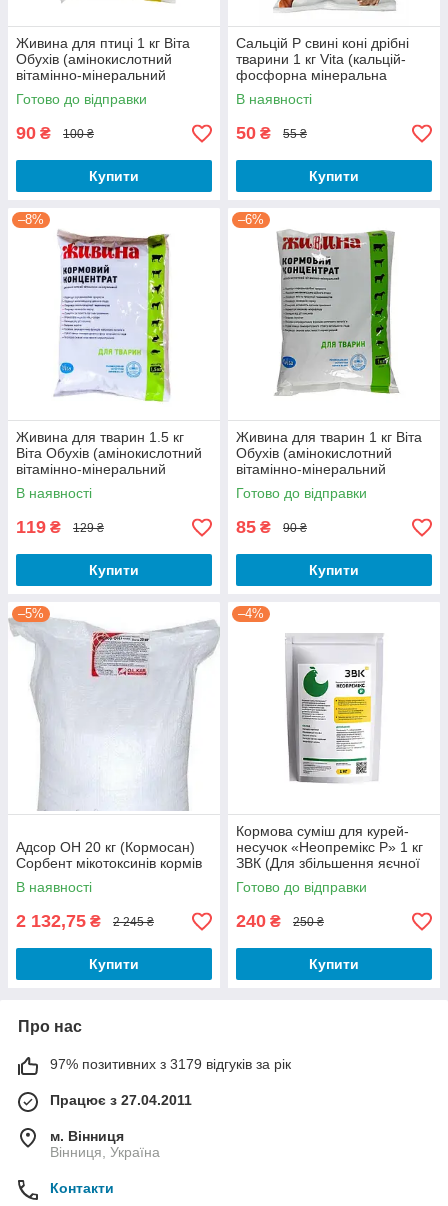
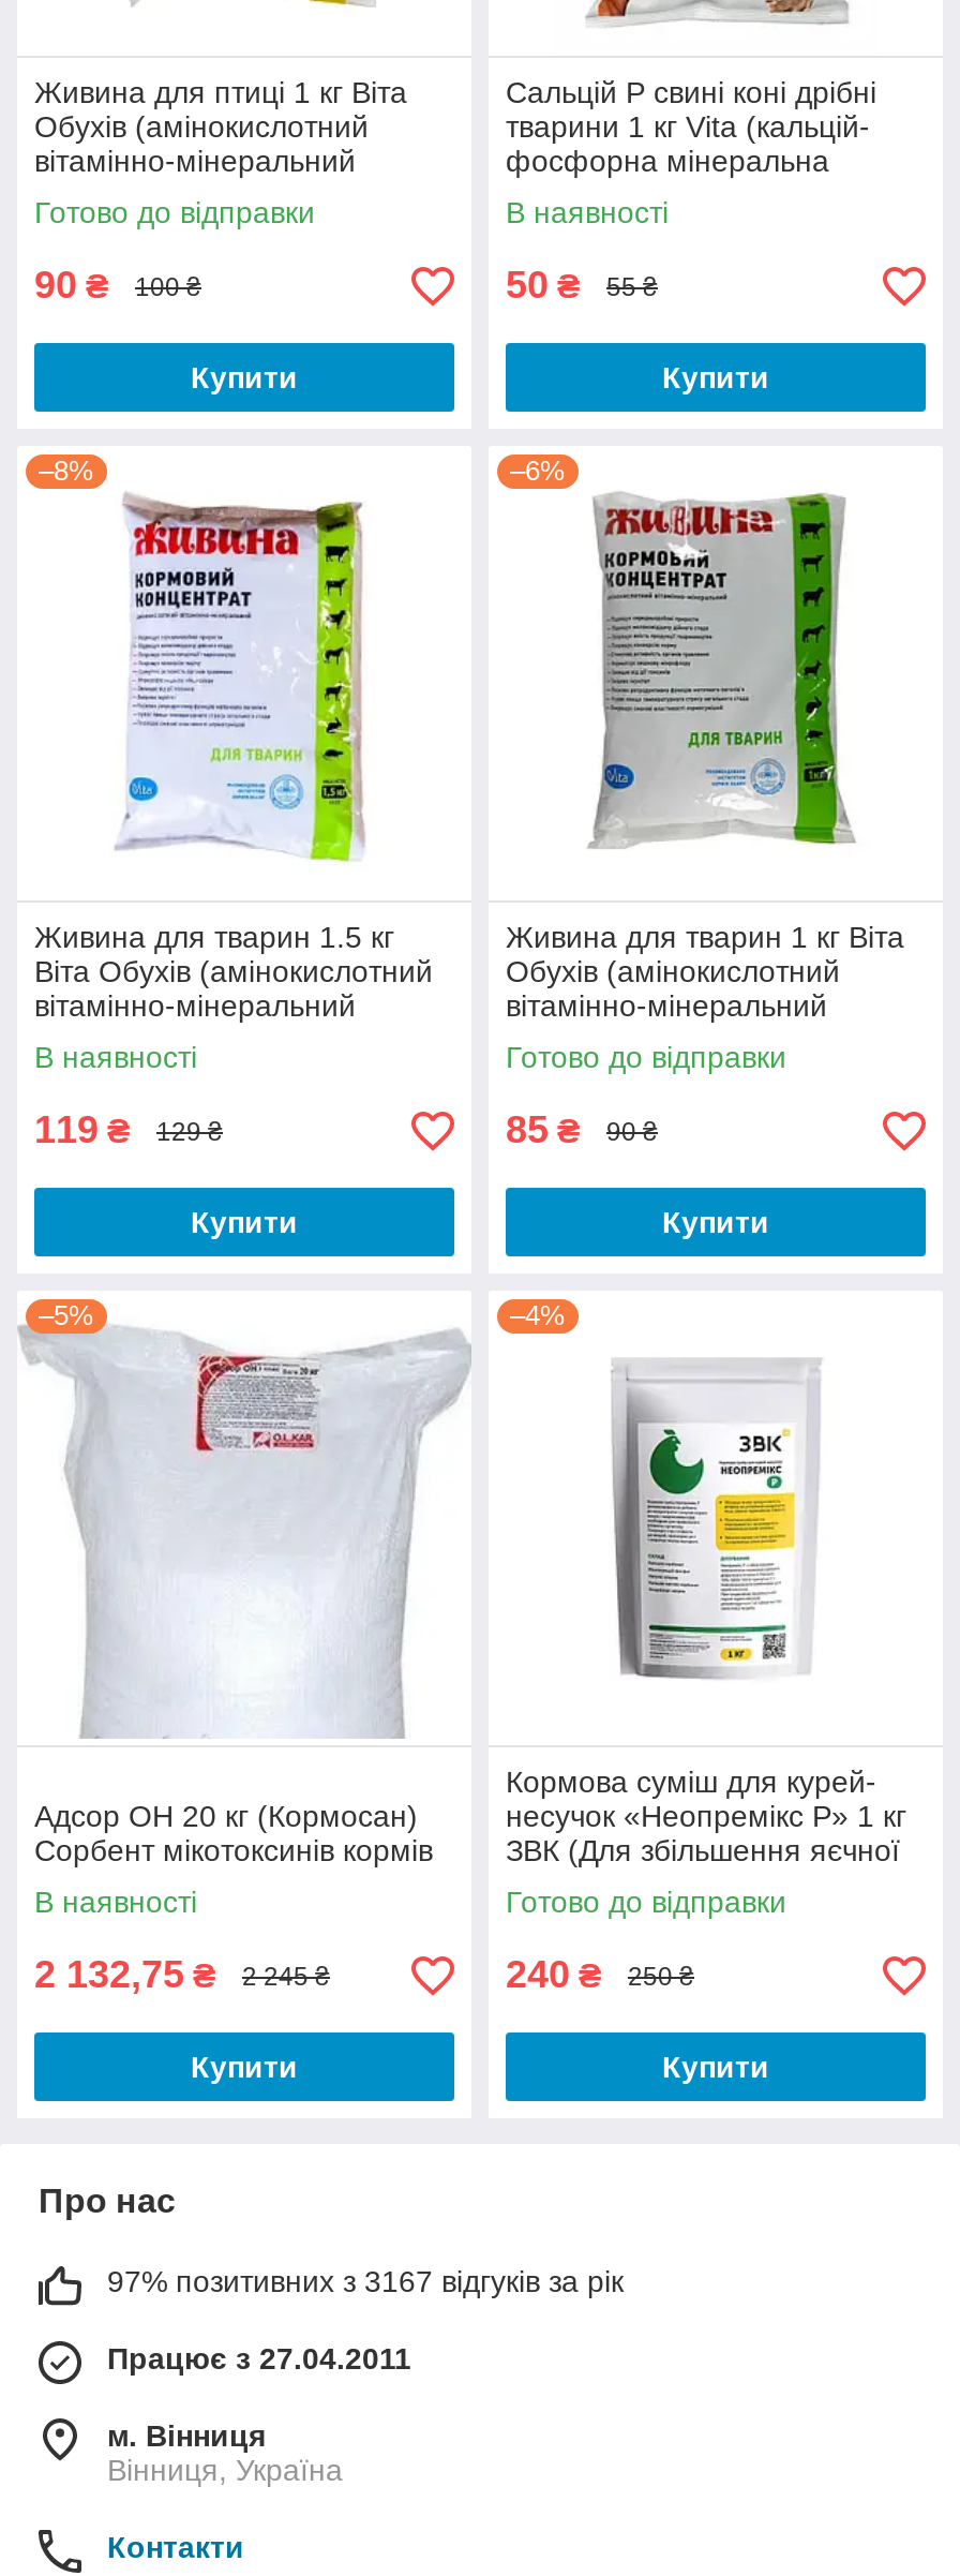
- 97% позитивних з 3179 відгуків за рік
+ 97% позитивних з 3167 відгуків за рік
